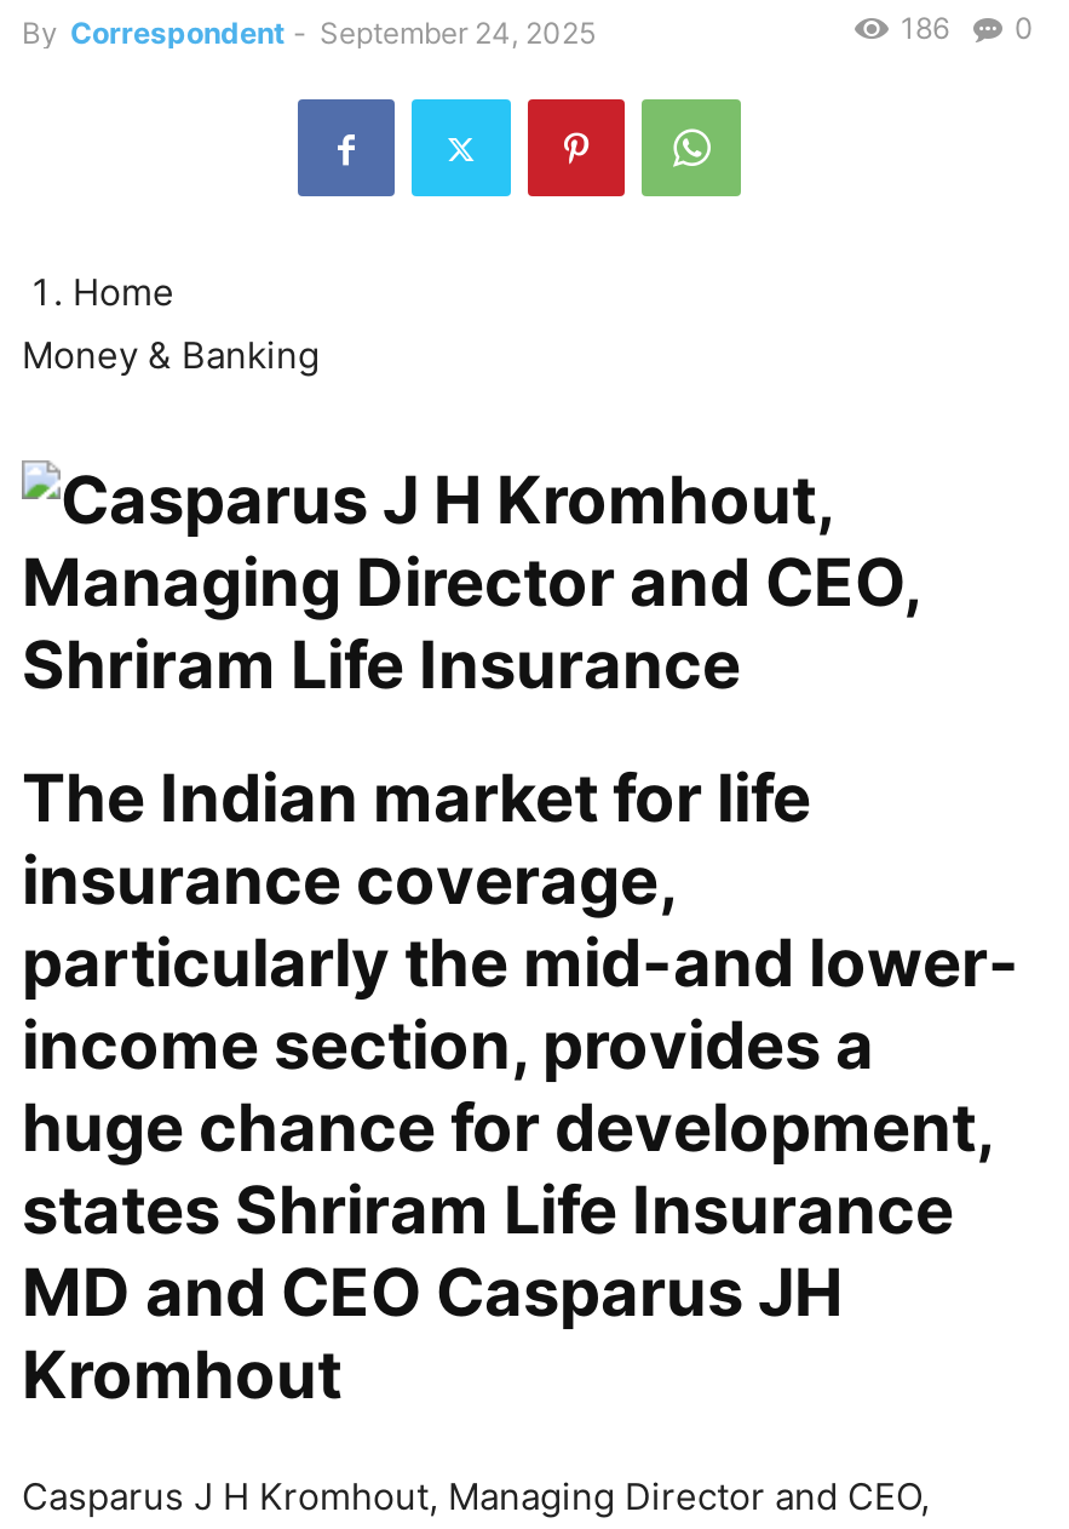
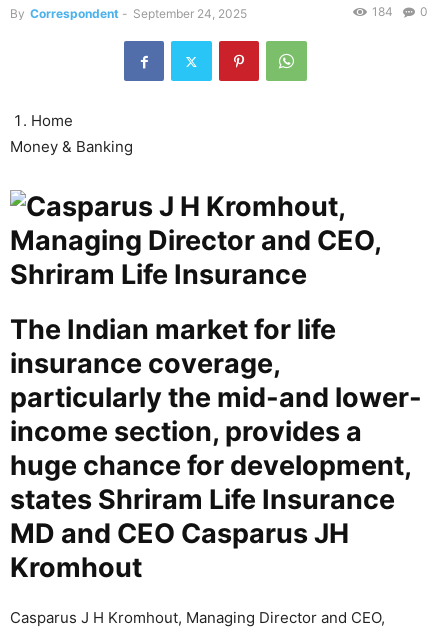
- 186 0
+ 184 0
